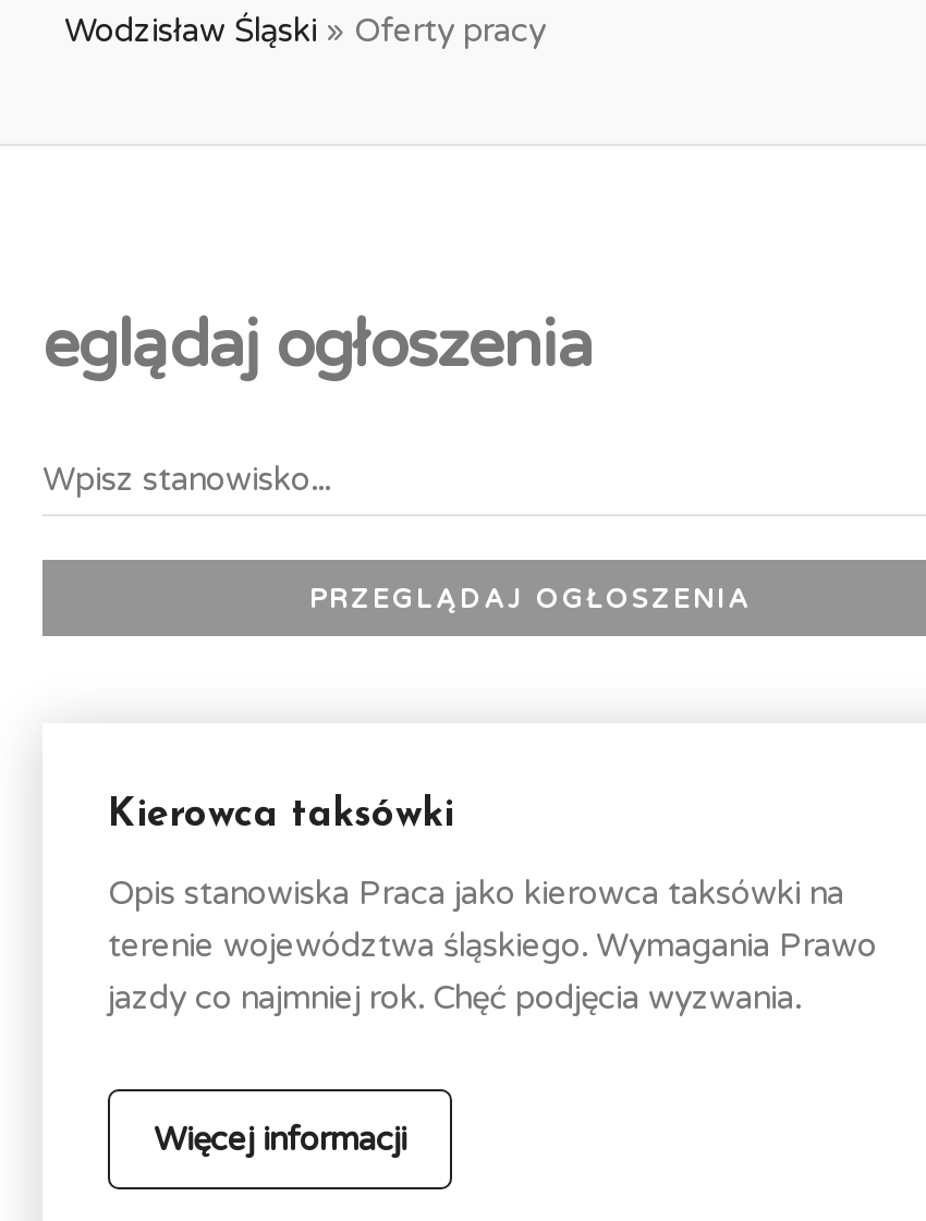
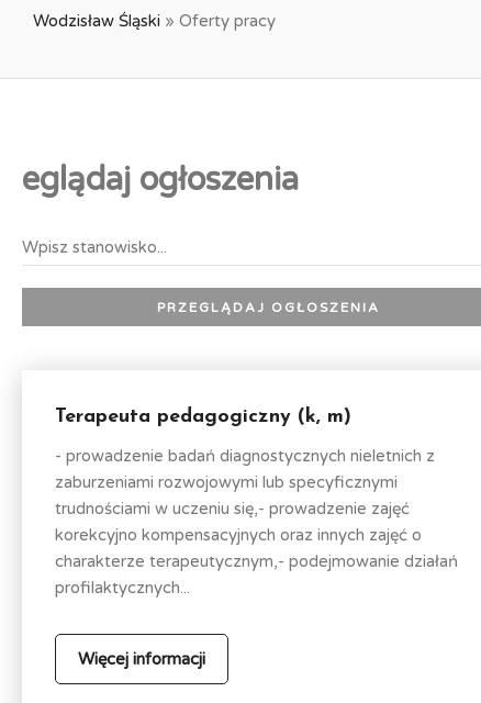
- Kierowca taksówki
+ Terapeuta pedagogiczny (k, m)

- Opis stanowiska Praca jako kierowca taksówki na
- terenie województwa śląskiego. Wymagania Prawo
- jazdy co najmniej rok. Chęć podjęcia wyzwania.
+ - prowadzenie badań diagnostycznych nieletnich z
+ zaburzeniami rozwojowymi lub specyficznymi
+ trudnościami w uczeniu się,- prowadzenie zajęć
+ korekcyjno kompensacyjnych oraz innych zajęć o
+ charakterze terapeutycznym,- podejmowanie działań
+ profilaktycznych...
